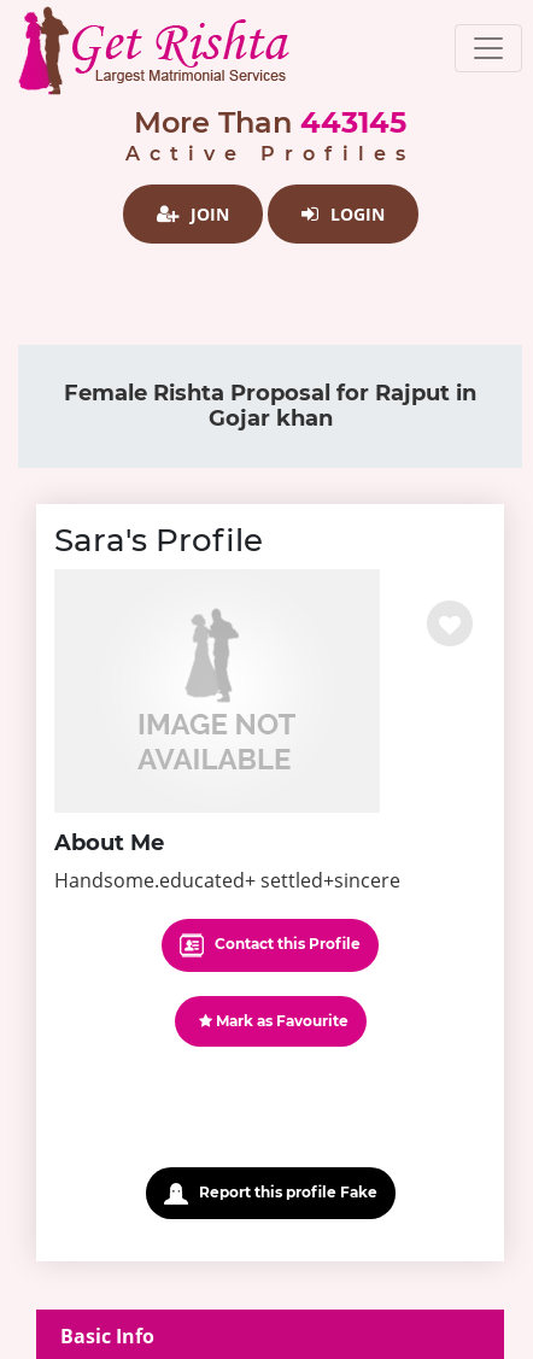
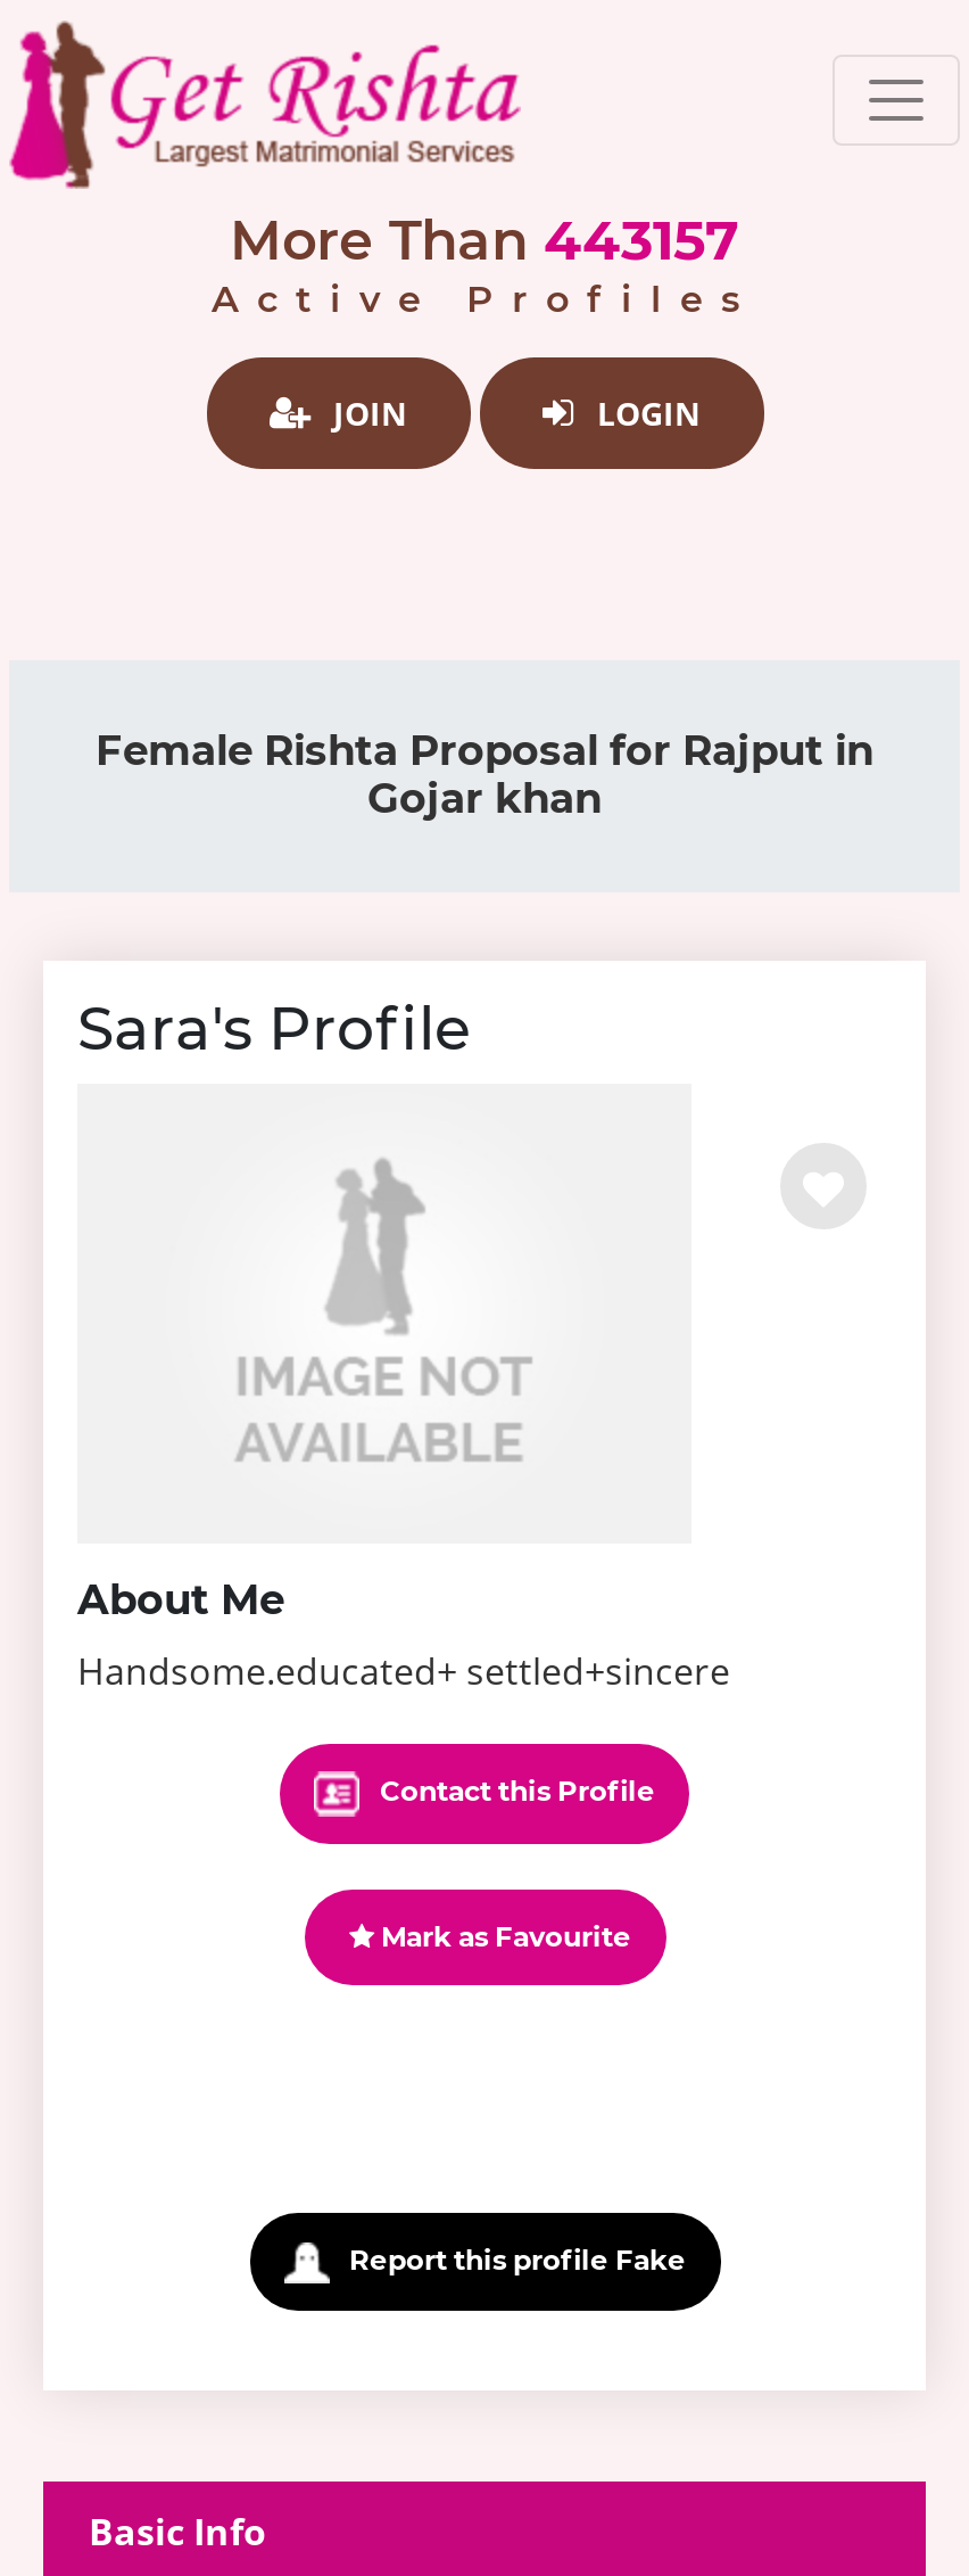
- More Than 443145
+ More Than 443157
